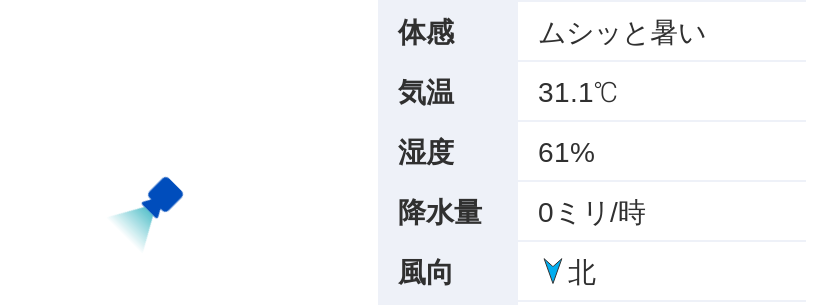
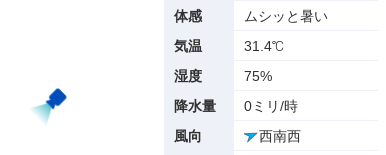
- 31.1℃
+ 31.4℃

- 61%
+ 75%

- 北
+ 西南西
